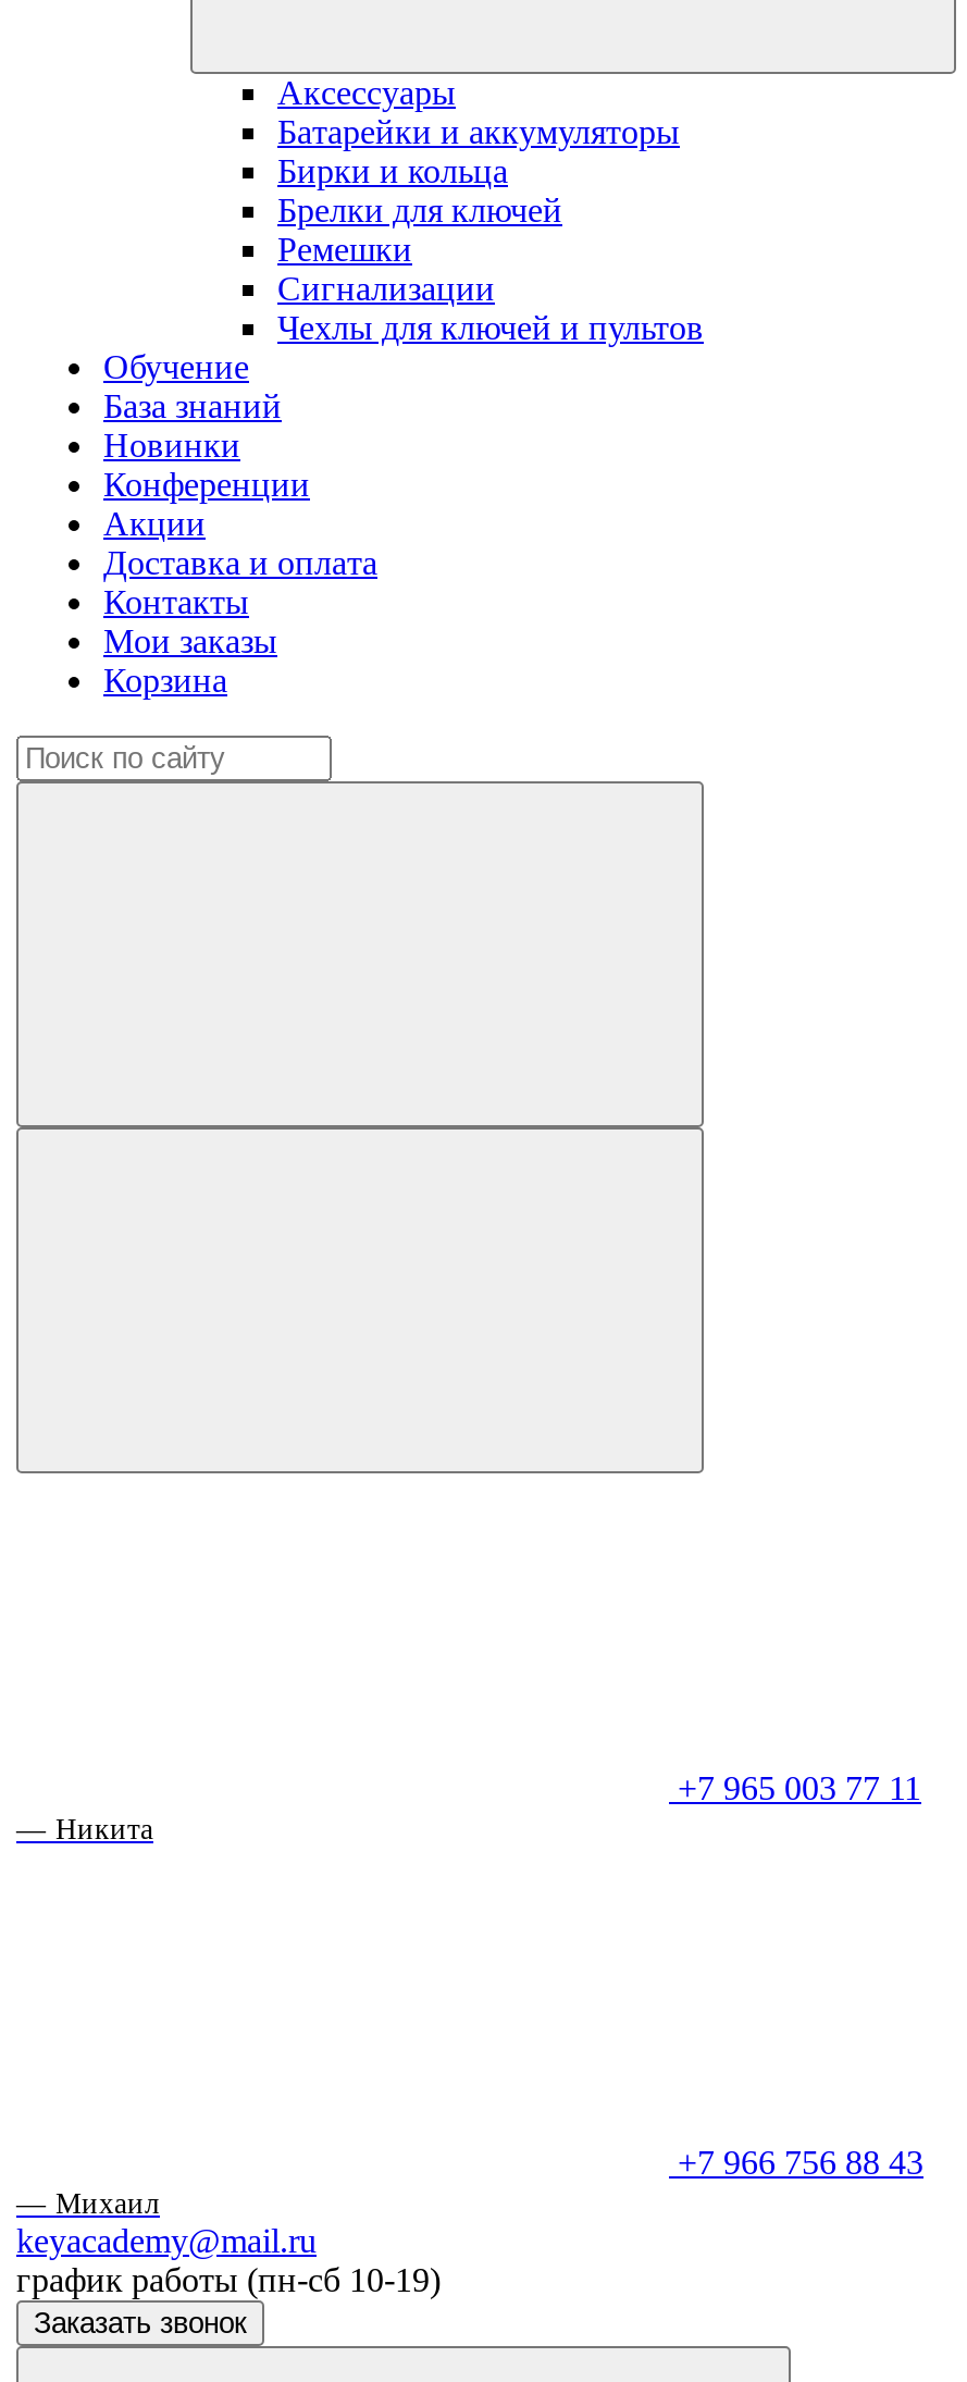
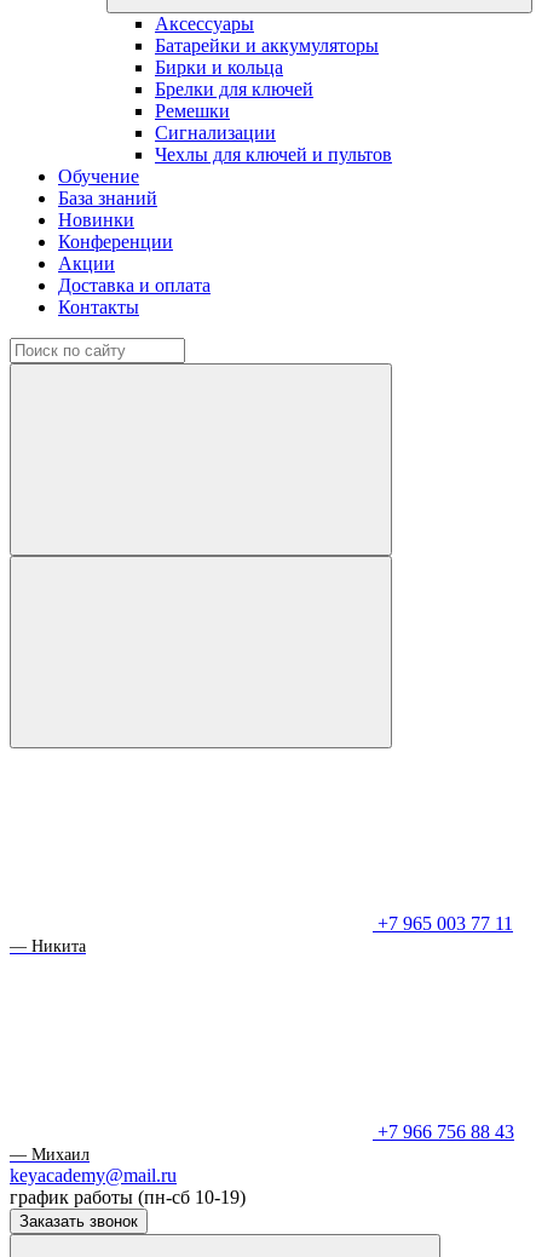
- Мои заказы
- Корзина
